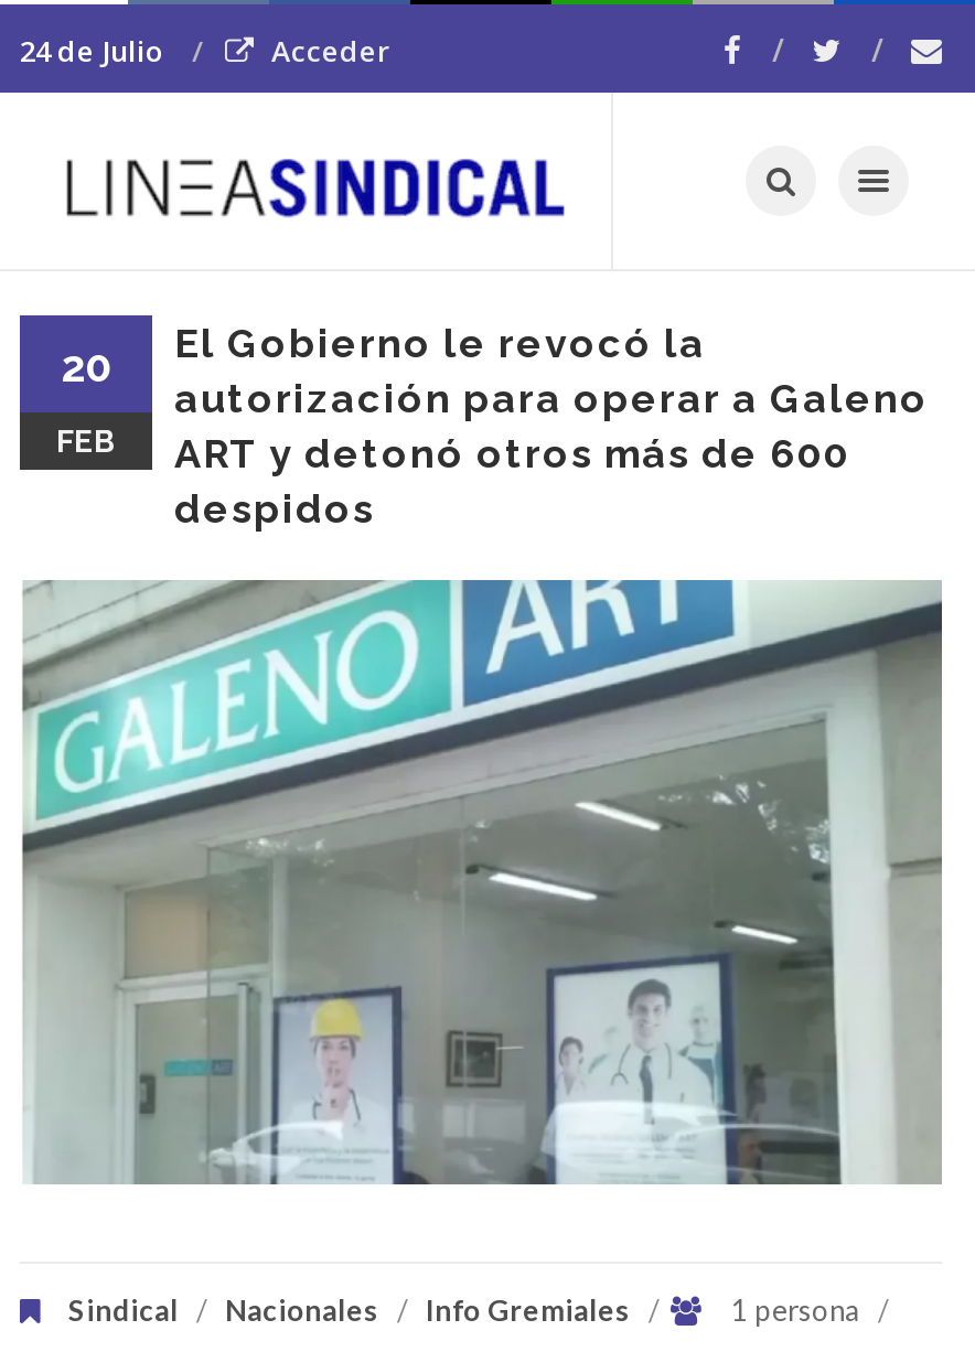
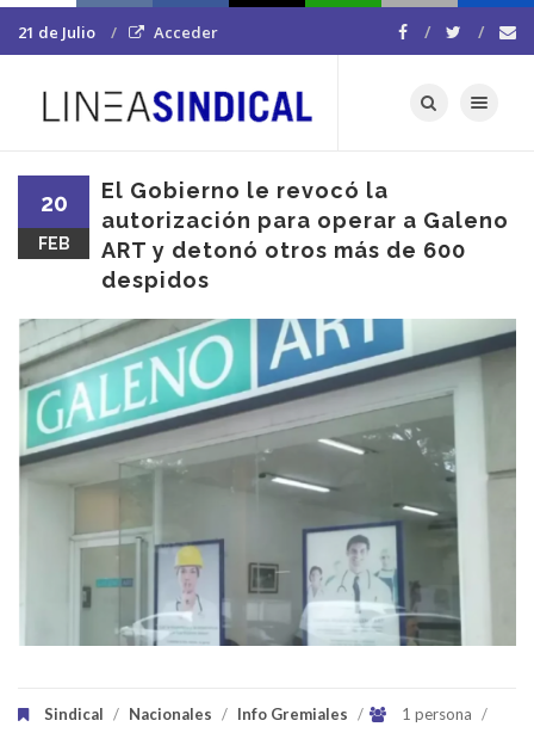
- 24 de Julio
+ 21 de Julio
